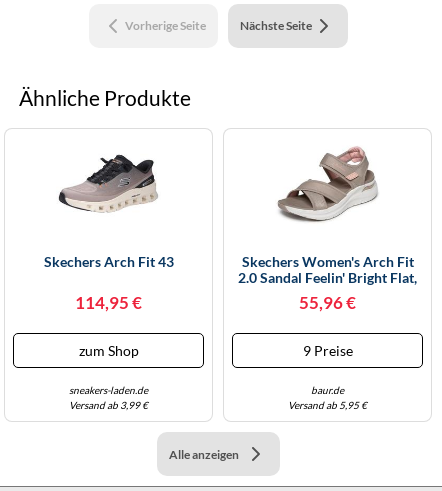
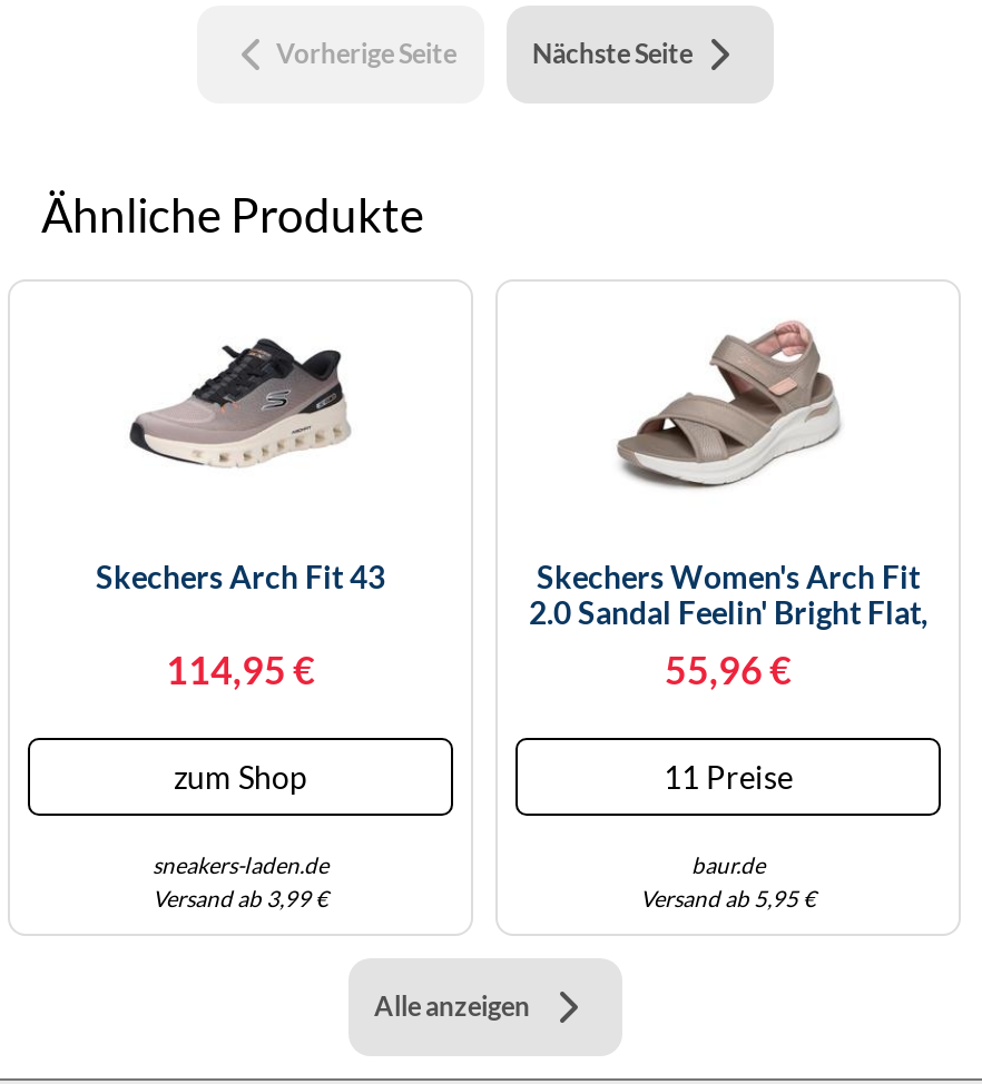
- 9 Preise
+ 11 Preise
